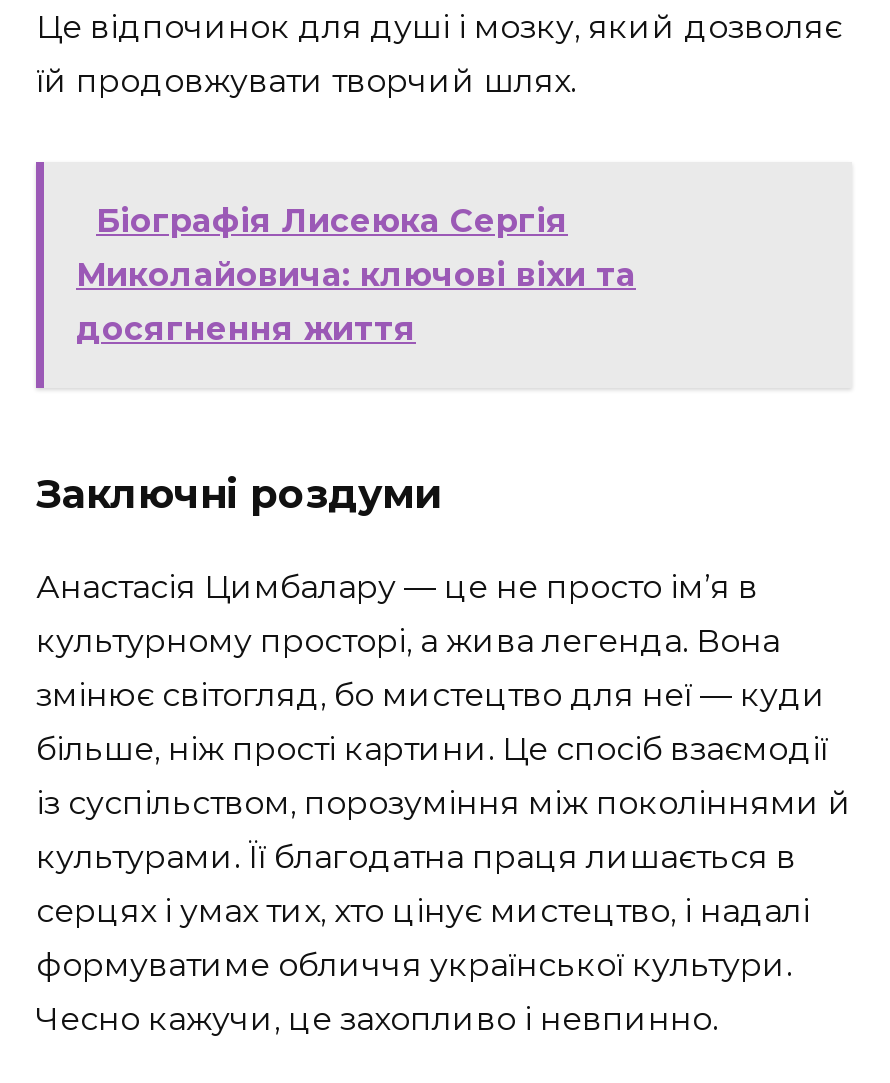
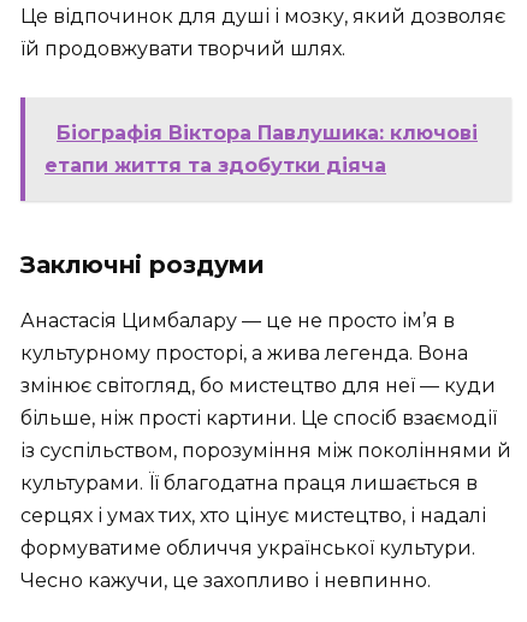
- Біографія Лисеюка Сергія
- Миколайовича: ключові віхи та
- досягнення життя
+ Біографія Віктора Павлушика: ключові
+ етапи життя та здобутки діяча
